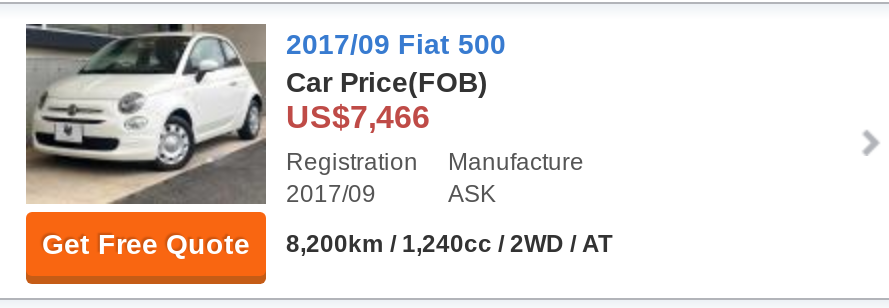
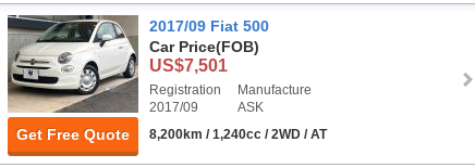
- US$7,466
+ US$7,501
